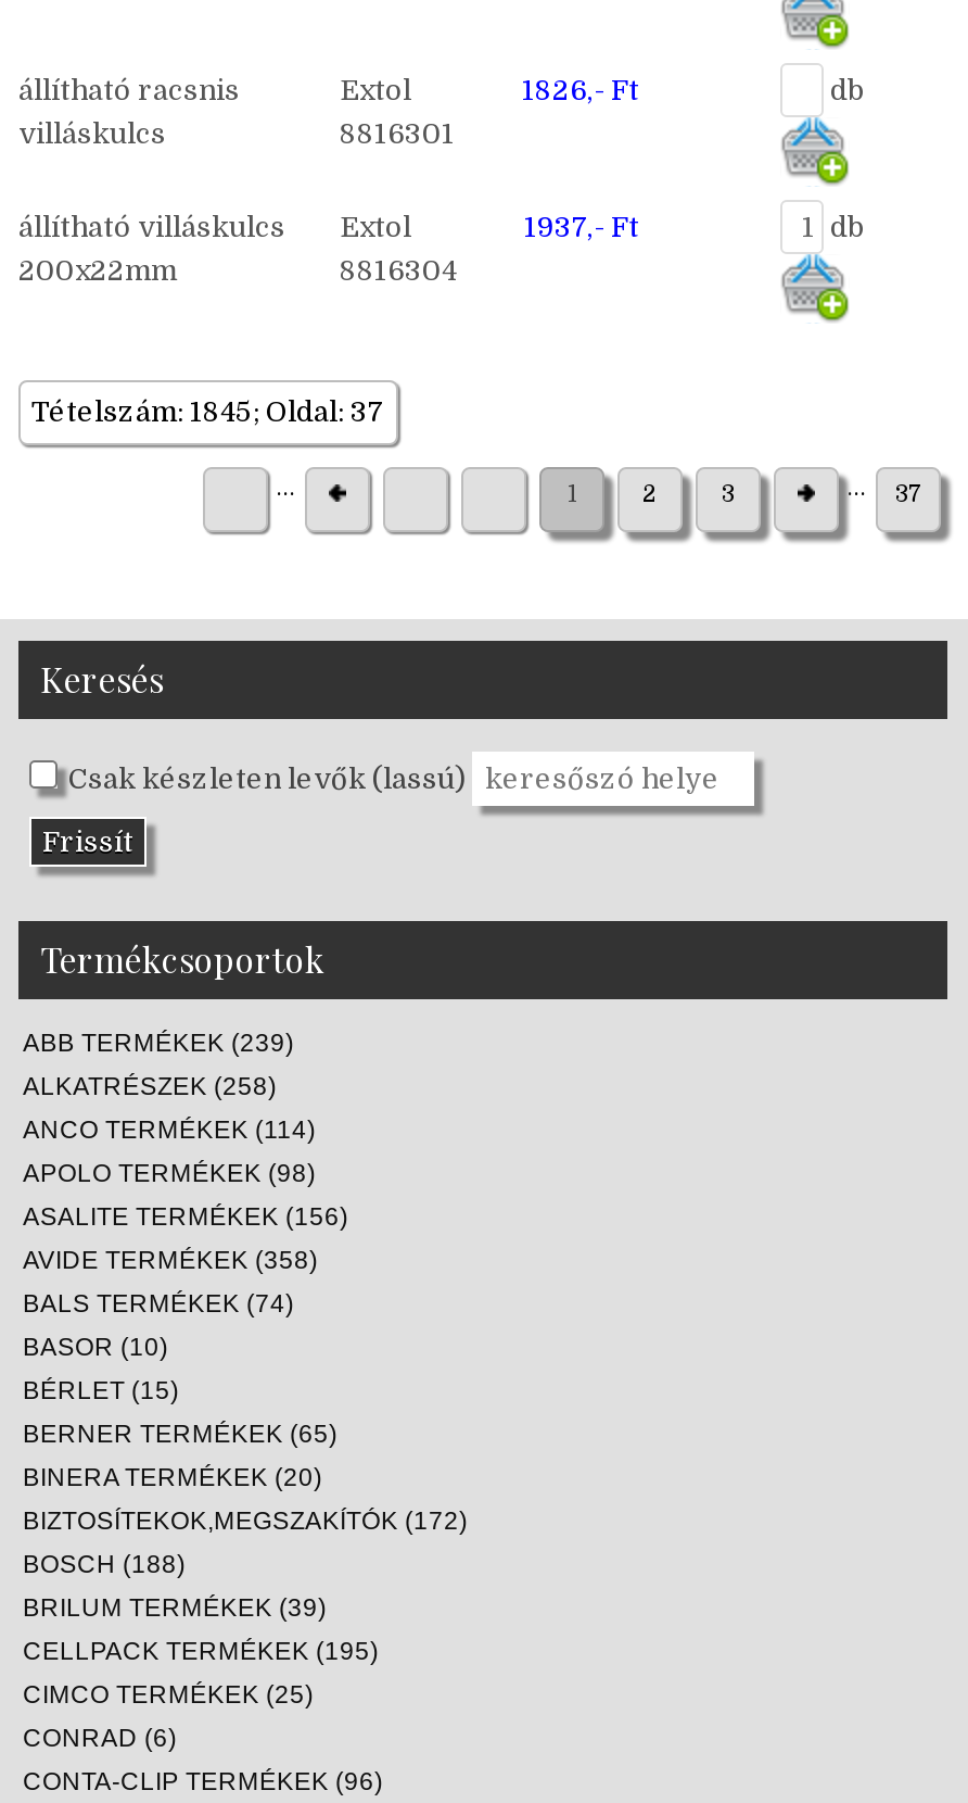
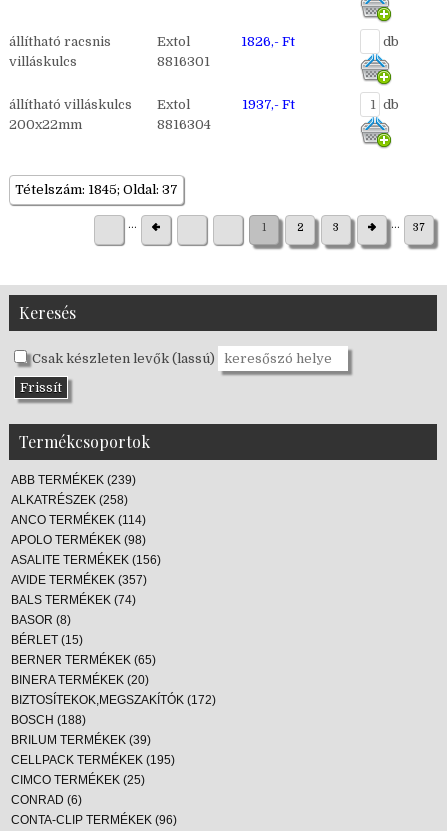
- AVIDE TERMÉKEK (358)
+ AVIDE TERMÉKEK (357)

- BASOR (10)
+ BASOR (8)
